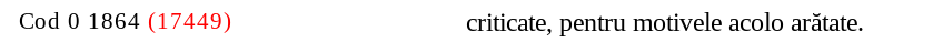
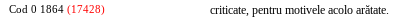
- Cod 0 1864 (17449)
+ Cod 0 1864 (17428)
